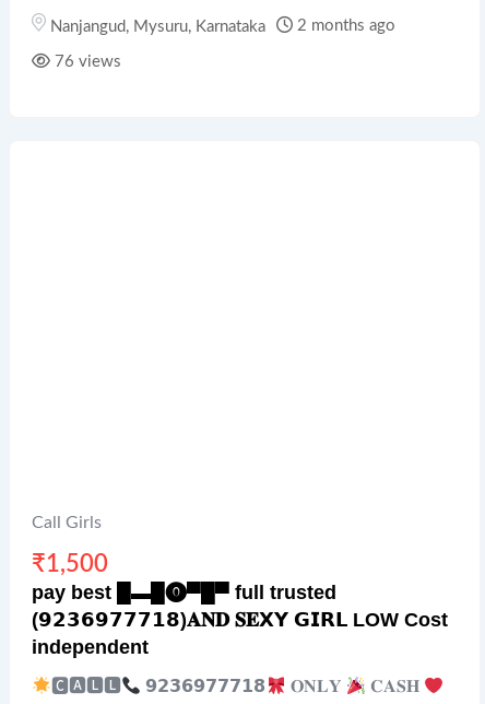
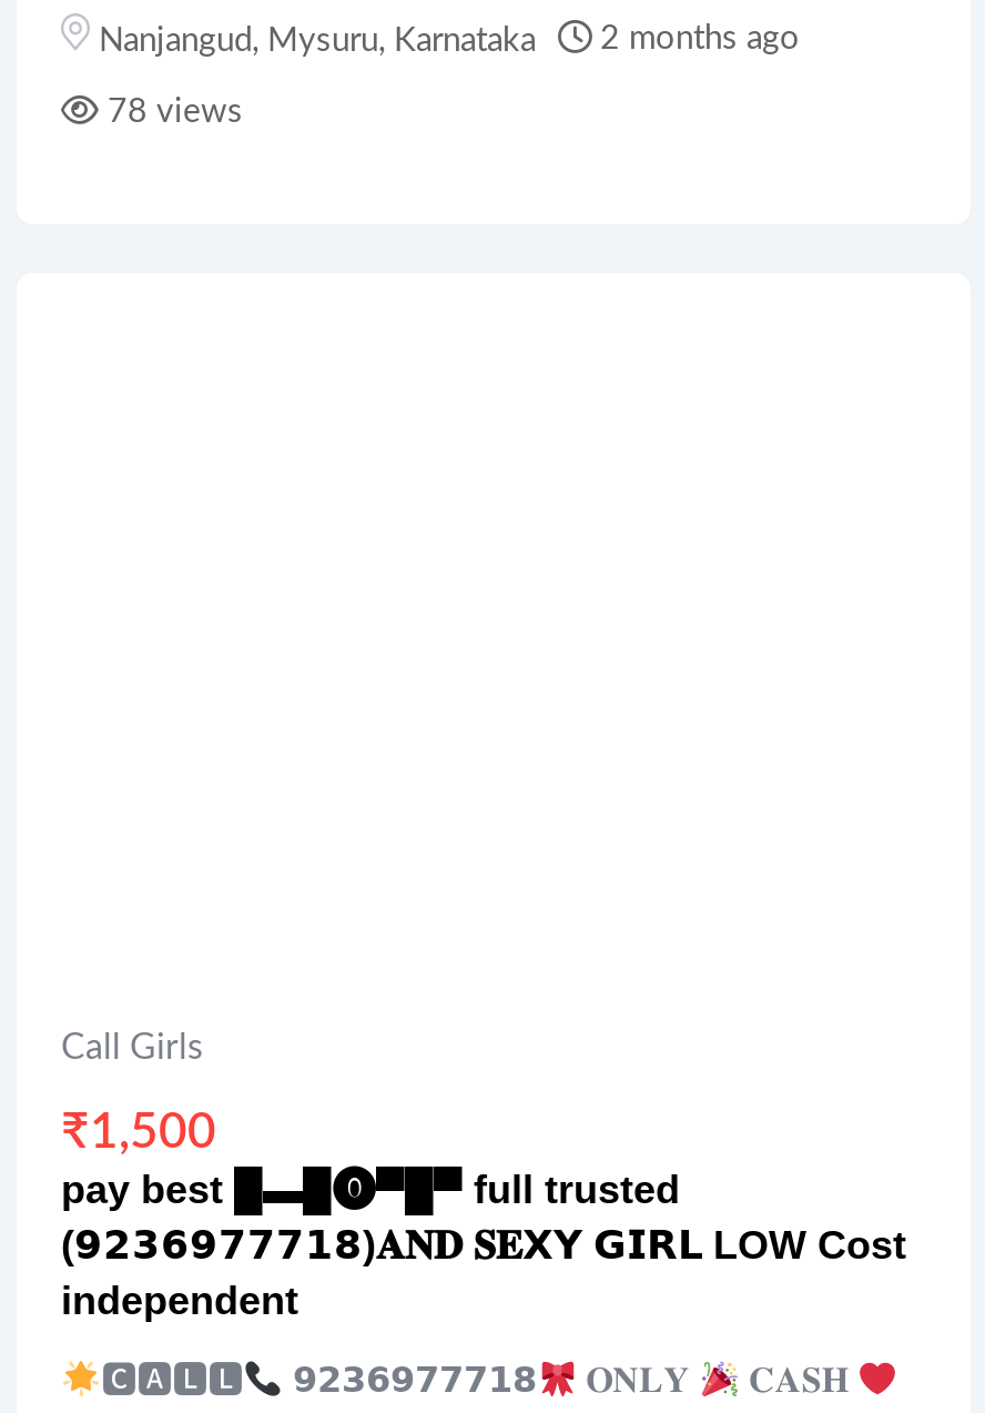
- 76 views
+ 78 views
